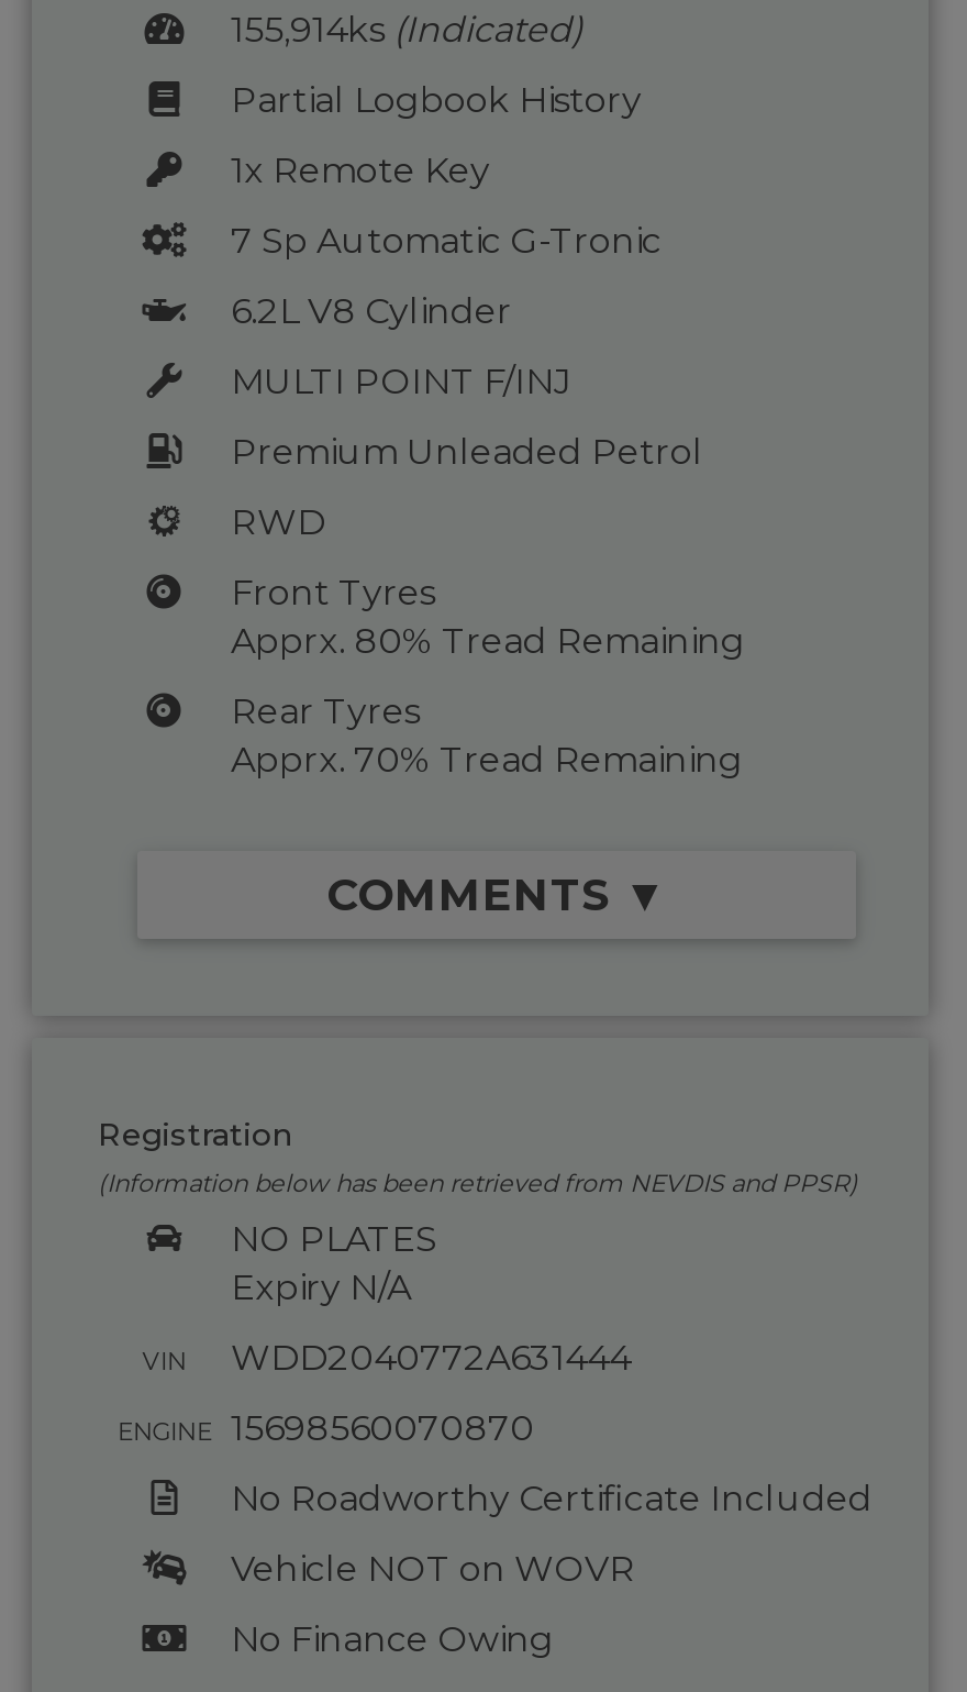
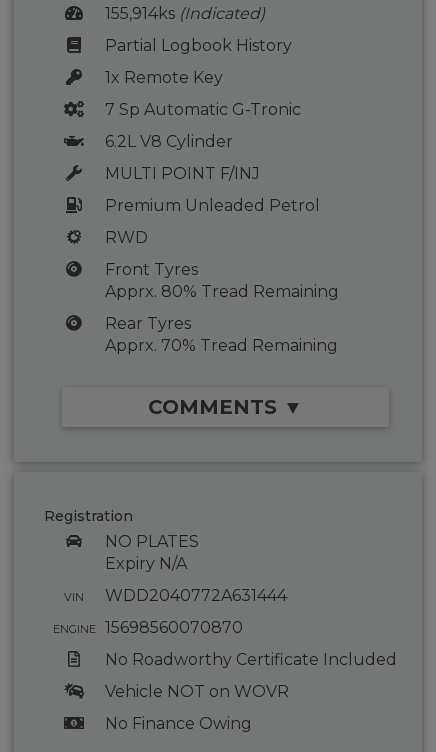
- (Information below has been retrieved from NEVDIS and PPSR)
